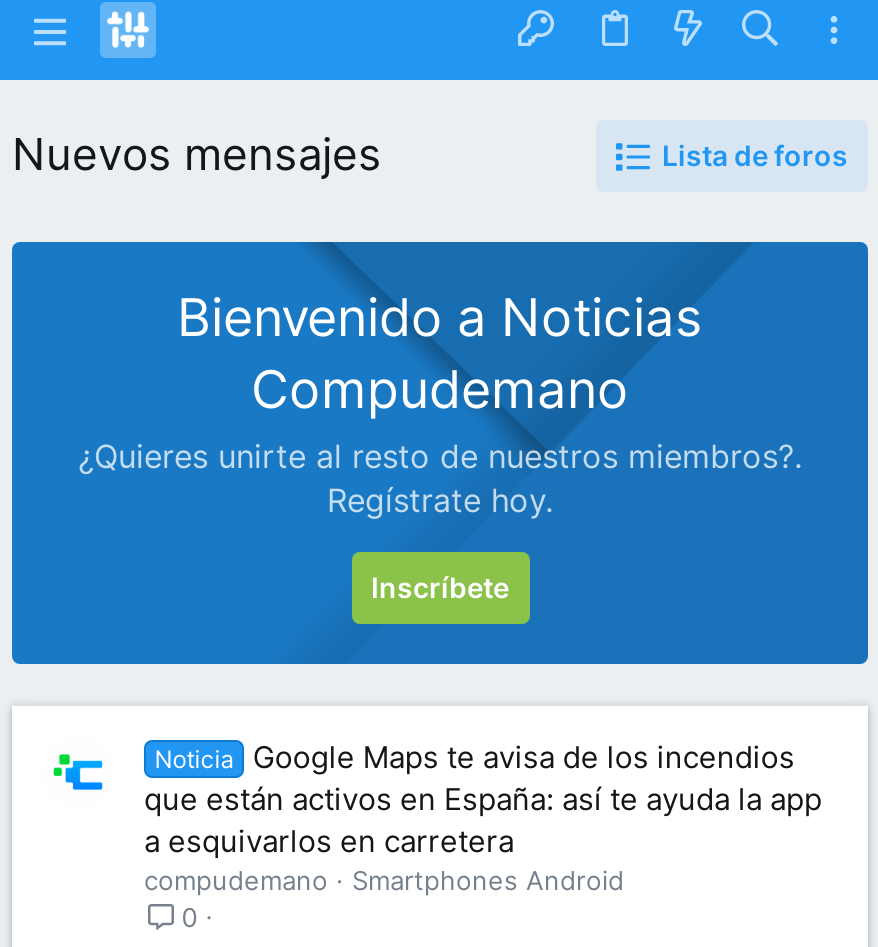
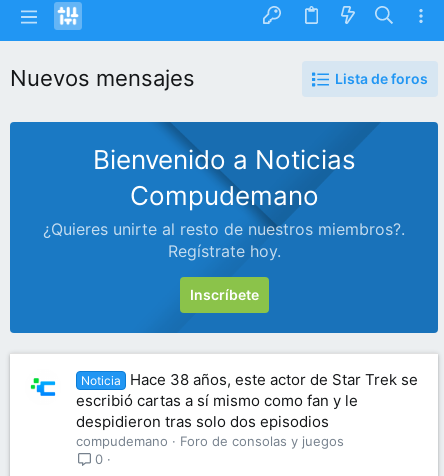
- Google Maps te avisa de los incendios
- que están activos en España: así te ayuda la app
- a esquivarlos en carretera
+ Hace 38 años, este actor de Star Trek se
+ escribió cartas a sí mismo como fan y le
+ despidieron tras solo dos episodios

- Smartphones Android
+ Foro de consolas y juegos
